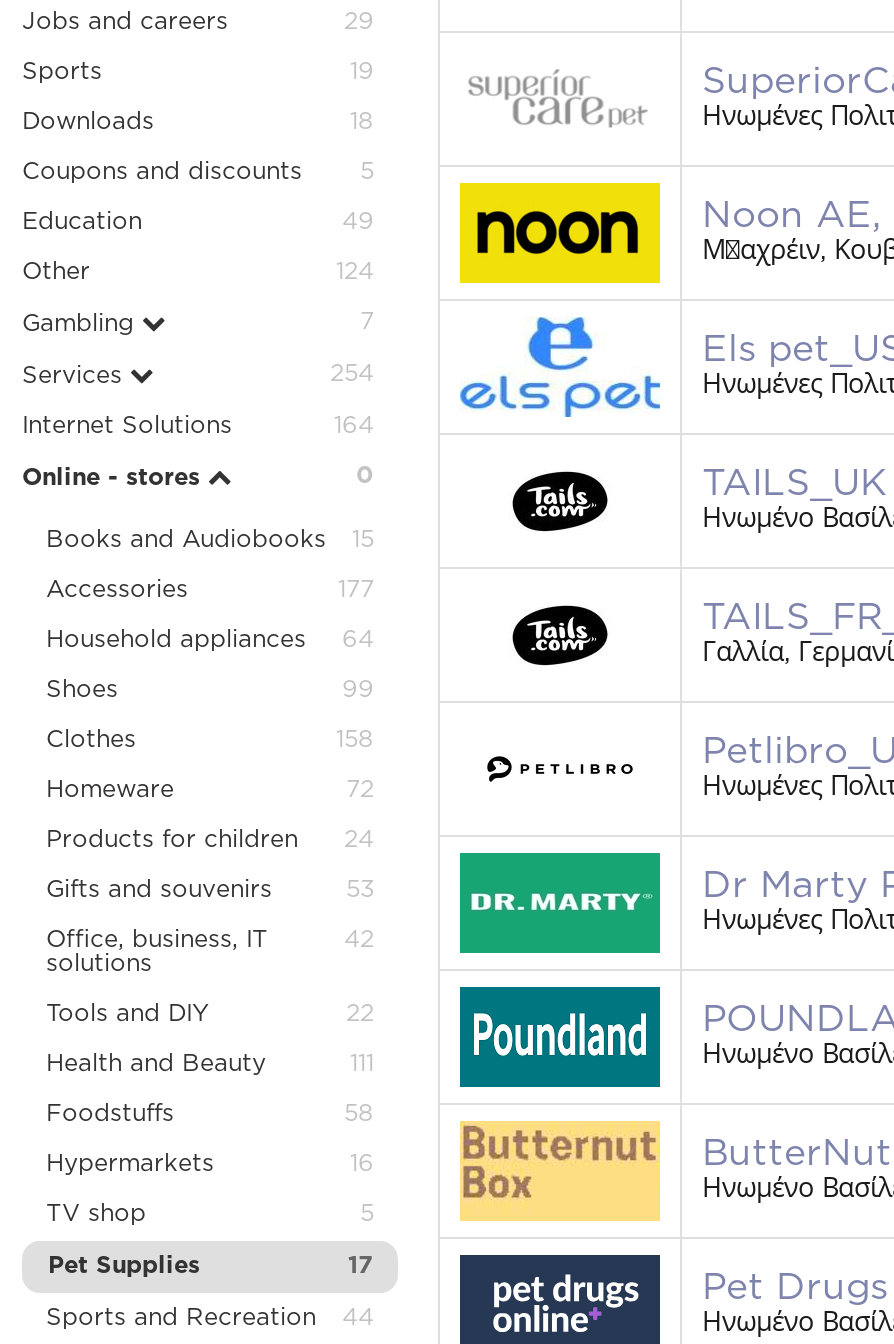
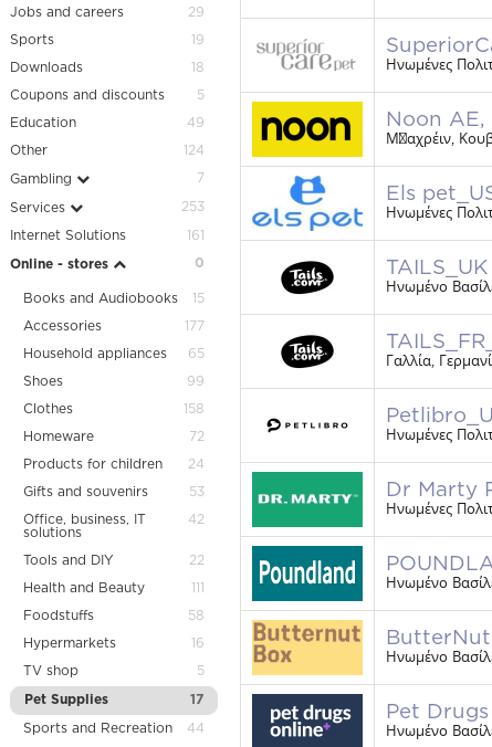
- 254
+ 253

- 164
+ 161

- Household appliances 64
+ Household appliances 65
